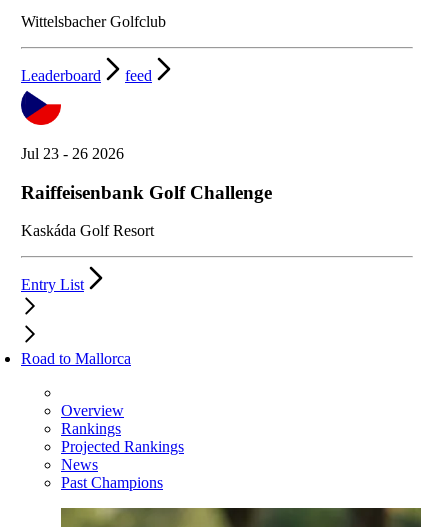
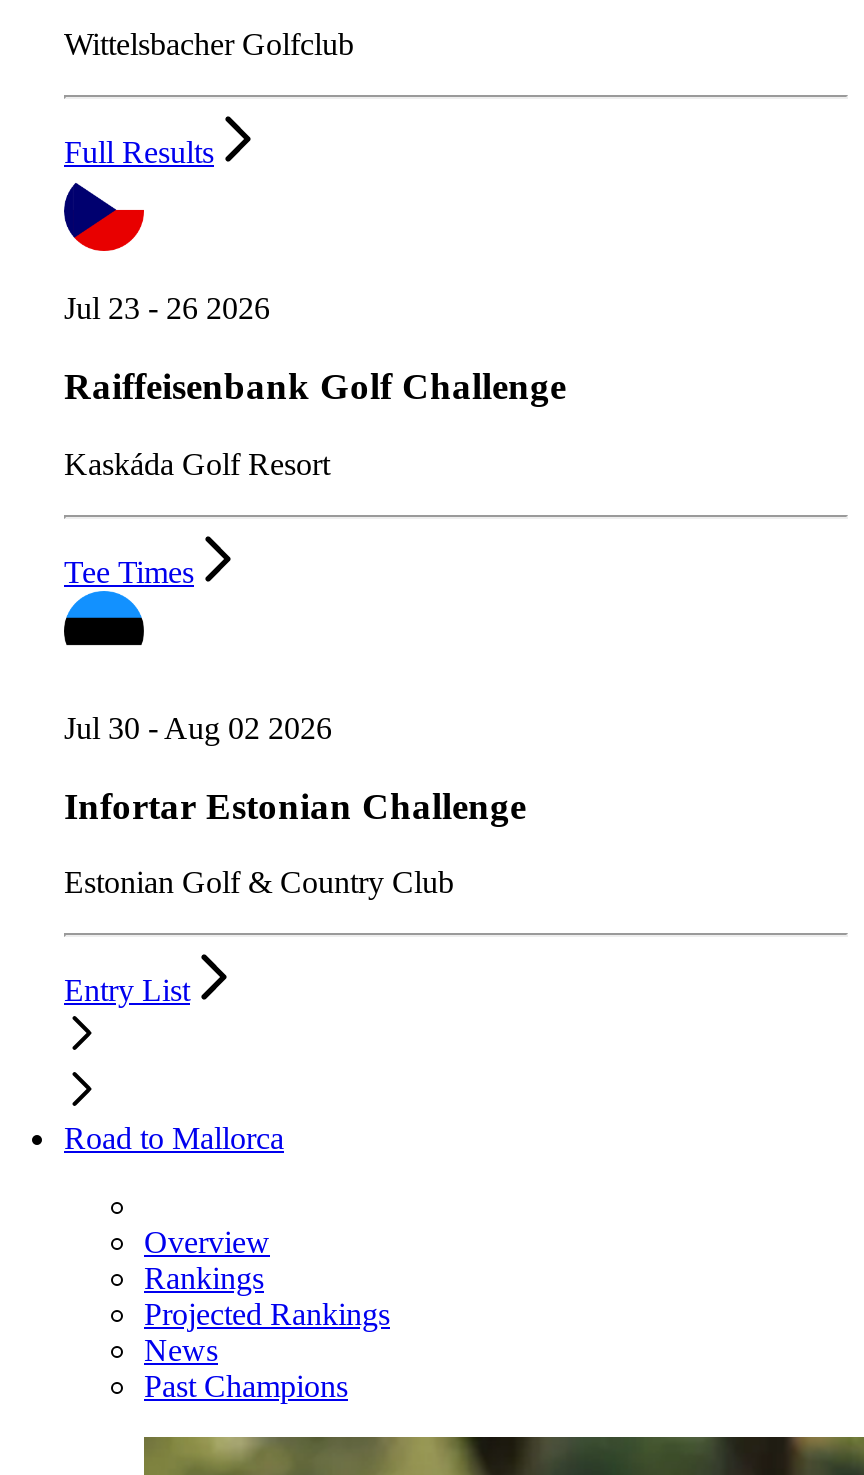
- Leaderboard
- feed
+ Full Results

+ [image]
+ Jul 30 - Aug 02 2026
+ Infortar Estonian Challenge
+ Estonian Golf & Country Club

+ Tee Times
